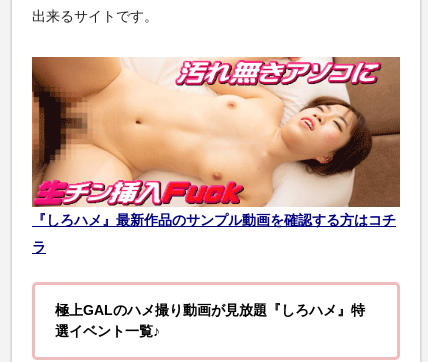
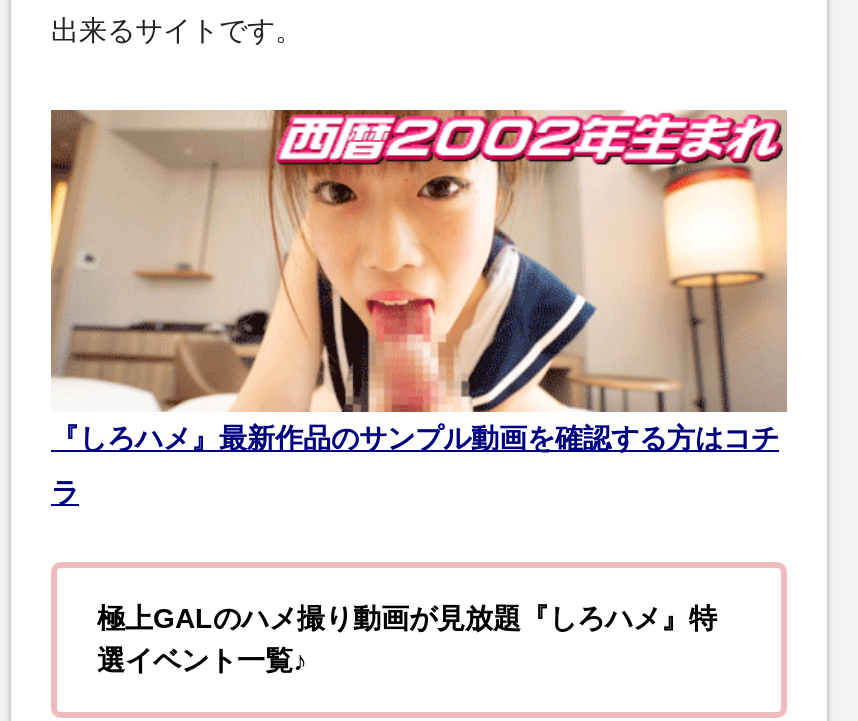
- [image]
+ [image]
